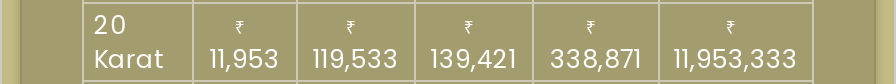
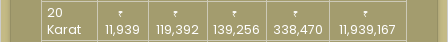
- 11,953
+ 11,939

- 119,533
+ 119,392

- 139,421
+ 139,256

- 338,871
+ 338,470

- 11,953,333
+ 11,939,167
